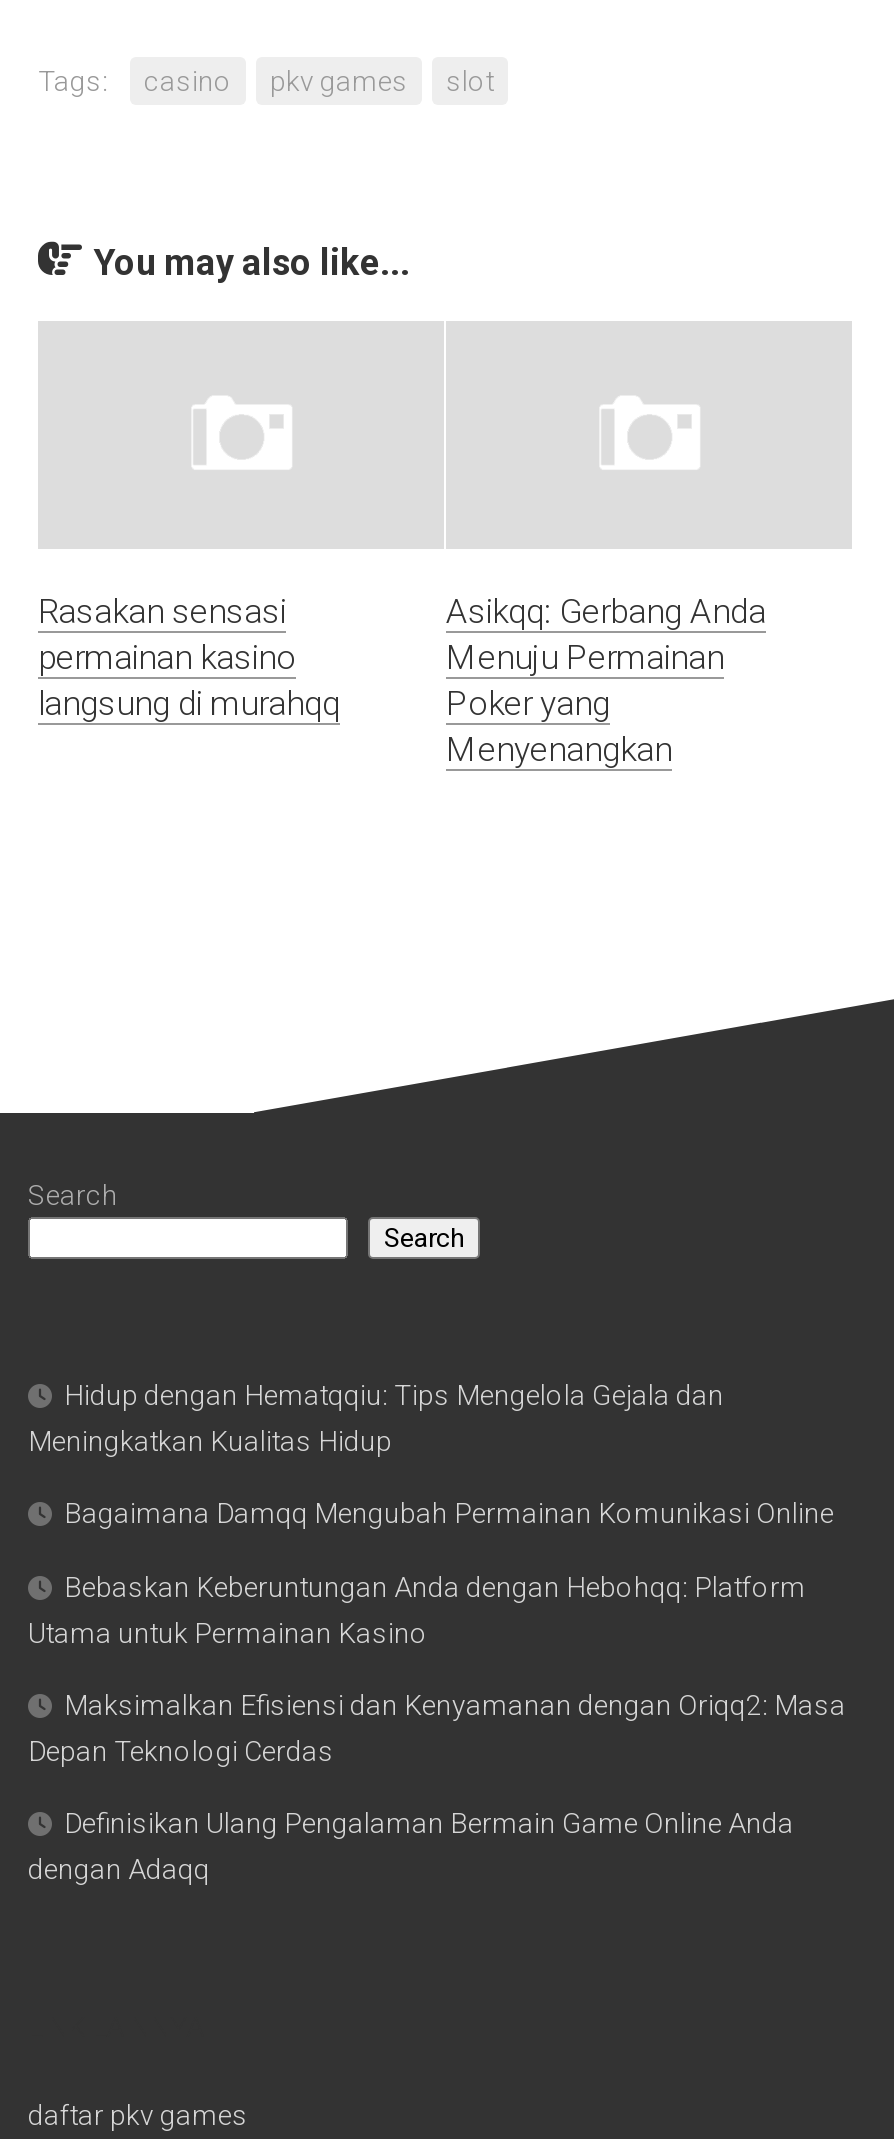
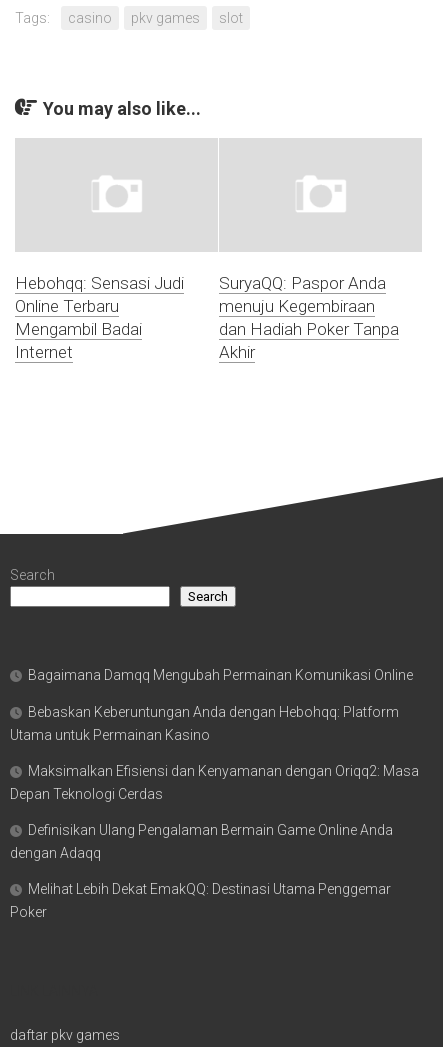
- Rasakan sensasi
- permainan kasino
- langsung di murahqq
+ Hebohqq: Sensasi Judi
+ Online Terbaru
+ Mengambil Badai
+ Internet

- Asikqq: Gerbang Anda
- Menuju Permainan
- Poker yang
- Menyenangkan
+ SuryaQQ: Paspor Anda
+ menuju Kegembiraan
+ dan Hadiah Poker Tanpa
+ Akhir

- Hidup dengan Hematqqiu: Tips Mengelola Gejala dan
- Meningkatkan Kualitas Hidup

moved up: Bagaimana Damqq Mengubah Permainan Komunikasi Online | Bebaskan Keberuntungan Anda dengan Hebohqq: Platform | Utama untuk Permainan Kasino | Maksimalkan Efisiensi dan Kenyamanan dengan Oriqq2: Masa | Depan Teknologi Cerdas | Definisikan Ulang Pengalaman Bermain Game Online Anda | dengan Adaqq

+ Melihat Lebih Dekat EmakQQ: Destinasi Utama Penggemar
+ Poker
